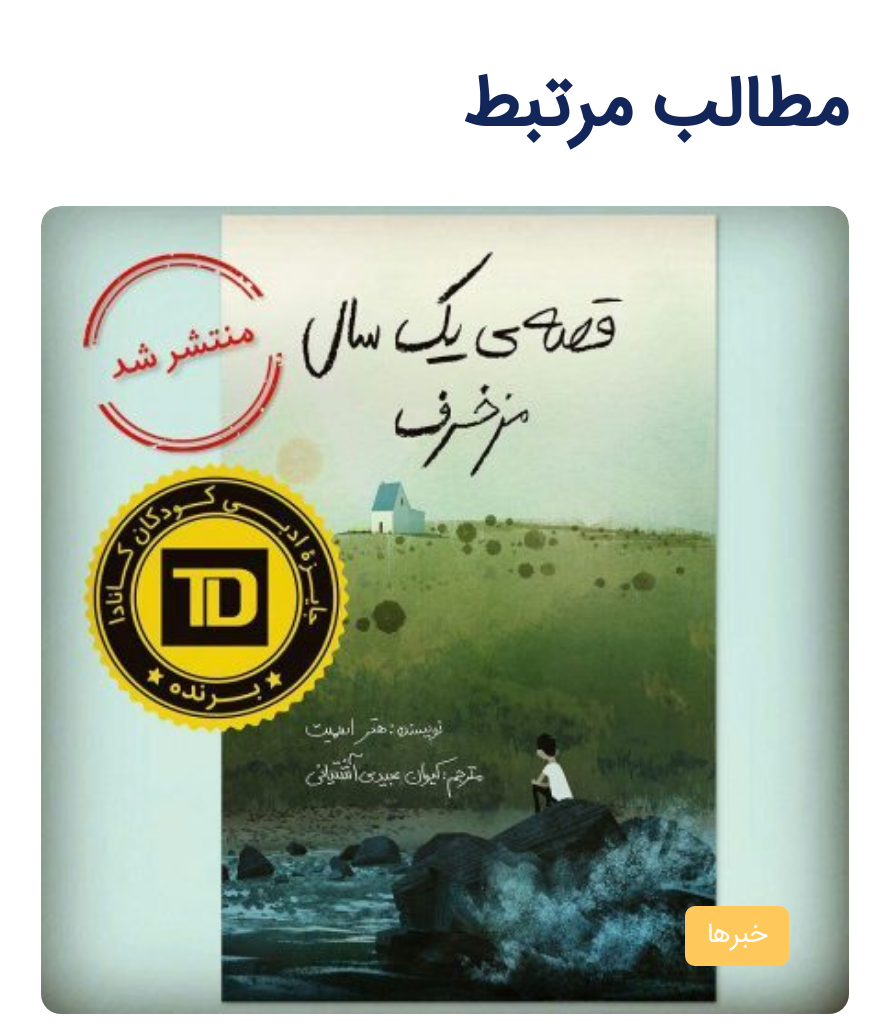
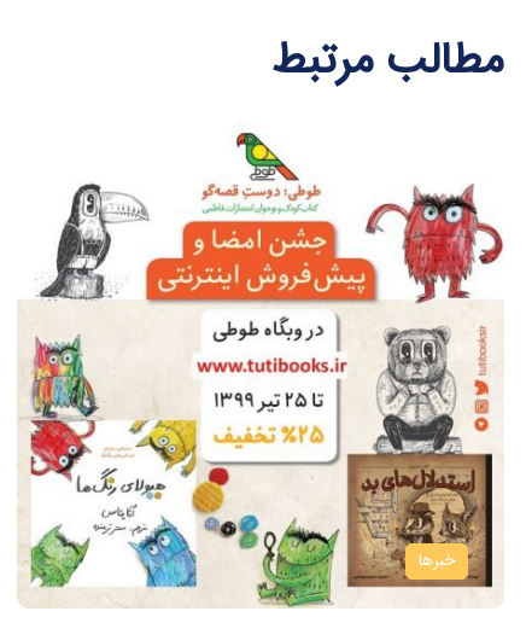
- [image]
+ [image]
